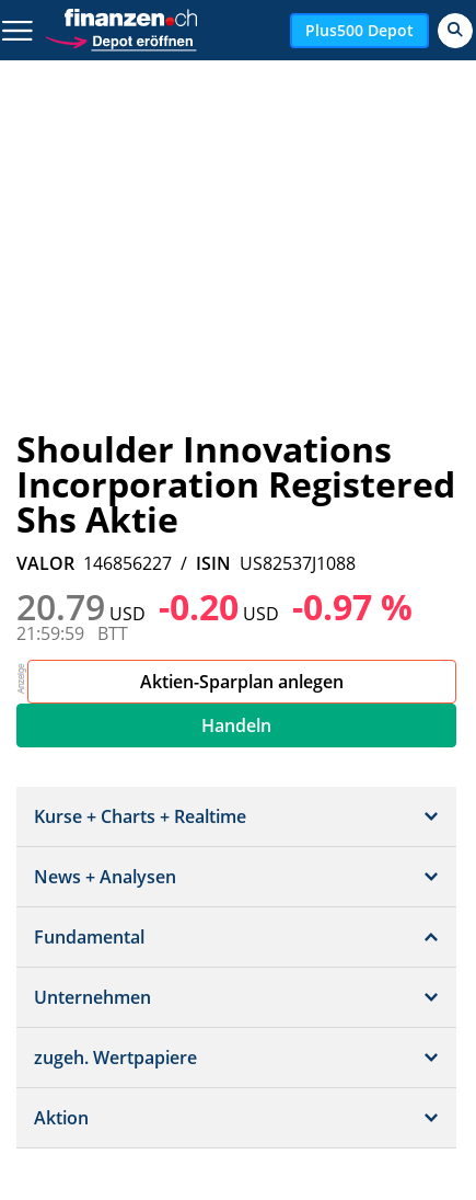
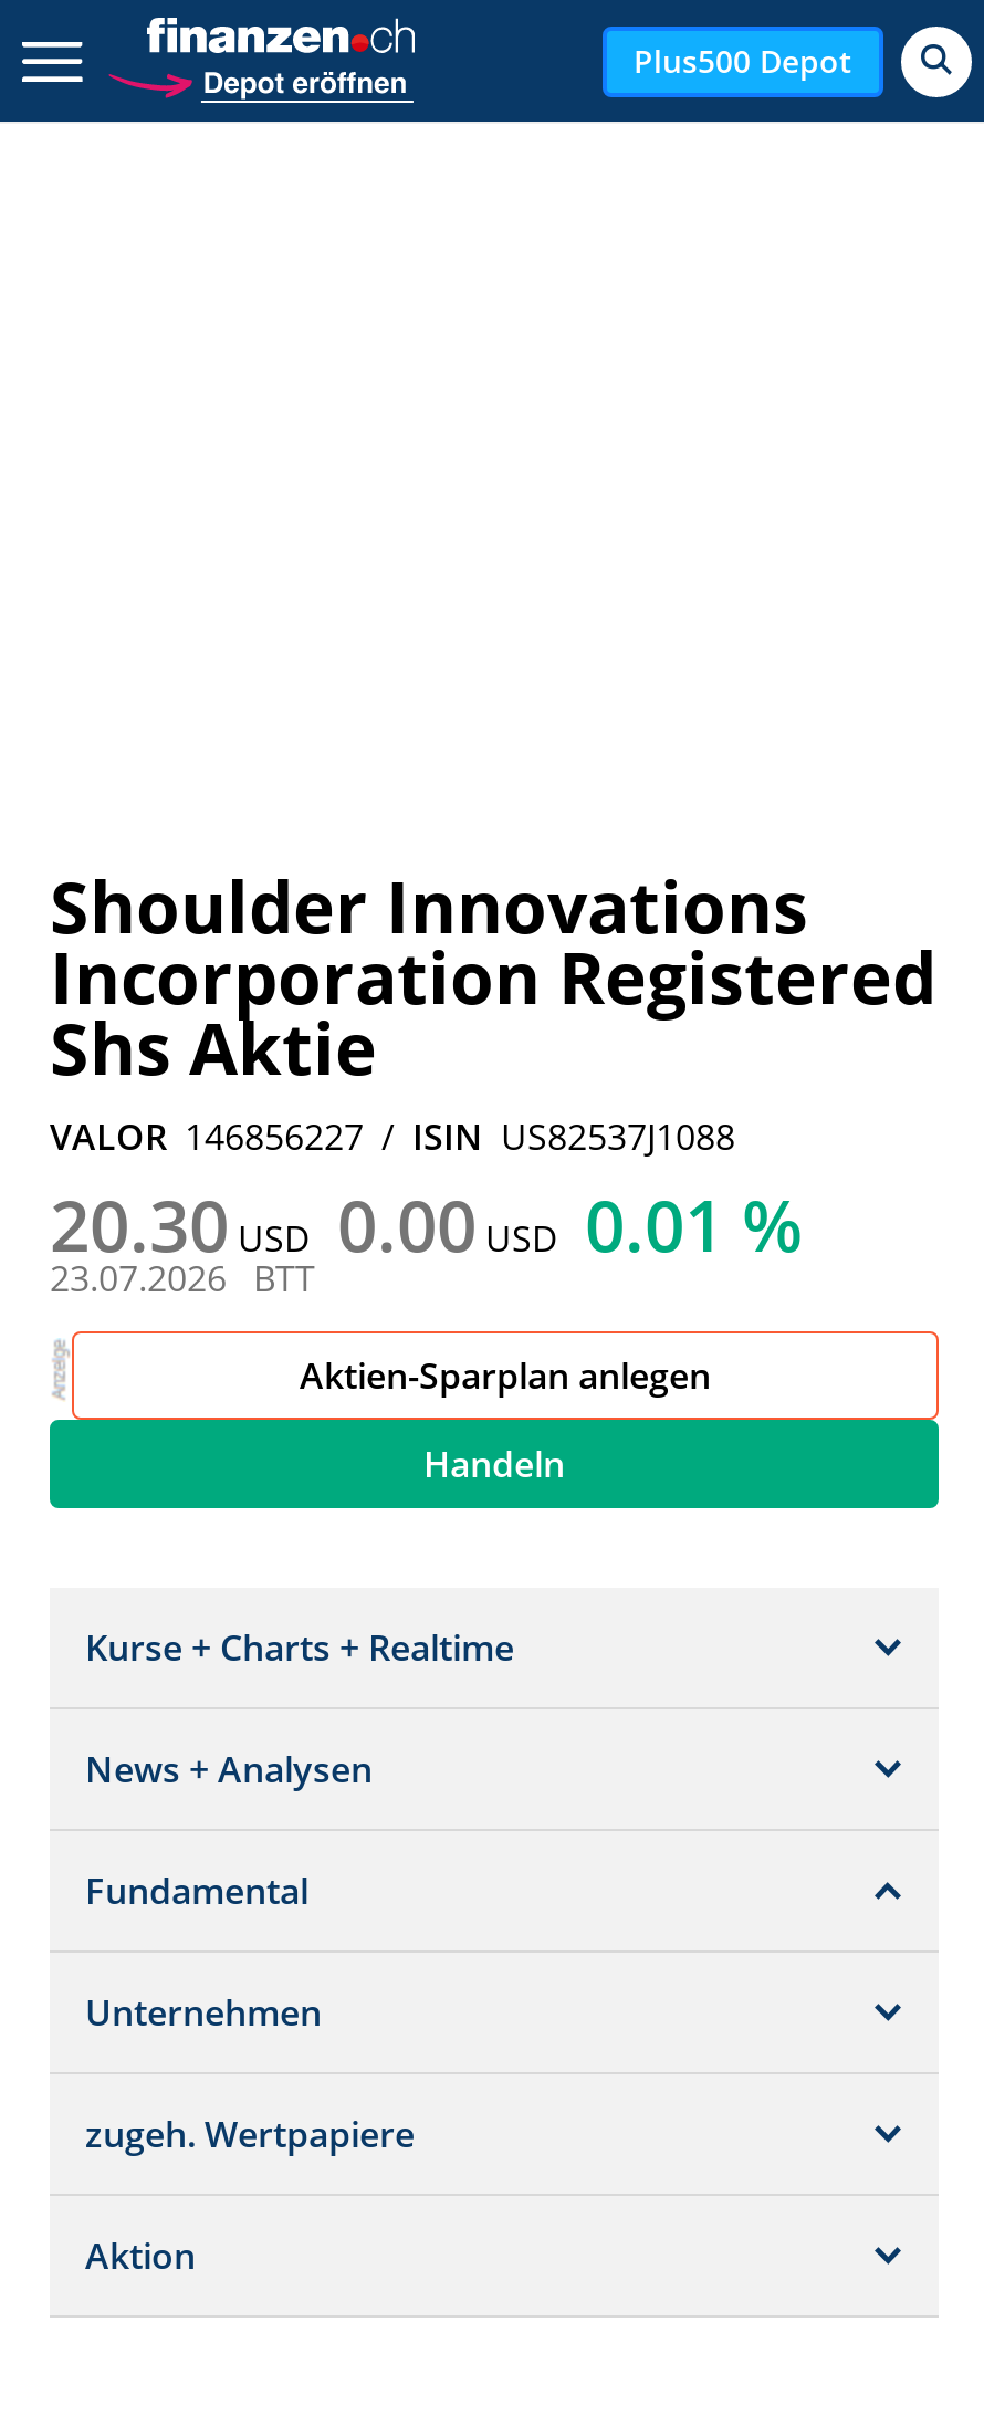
- 20.79 USD -0.20 USD -0.97 %
+ 20.30 USD 0.00 USD 0.01 %

- 21:59:59 BTT
+ 23.07.2026 BTT
